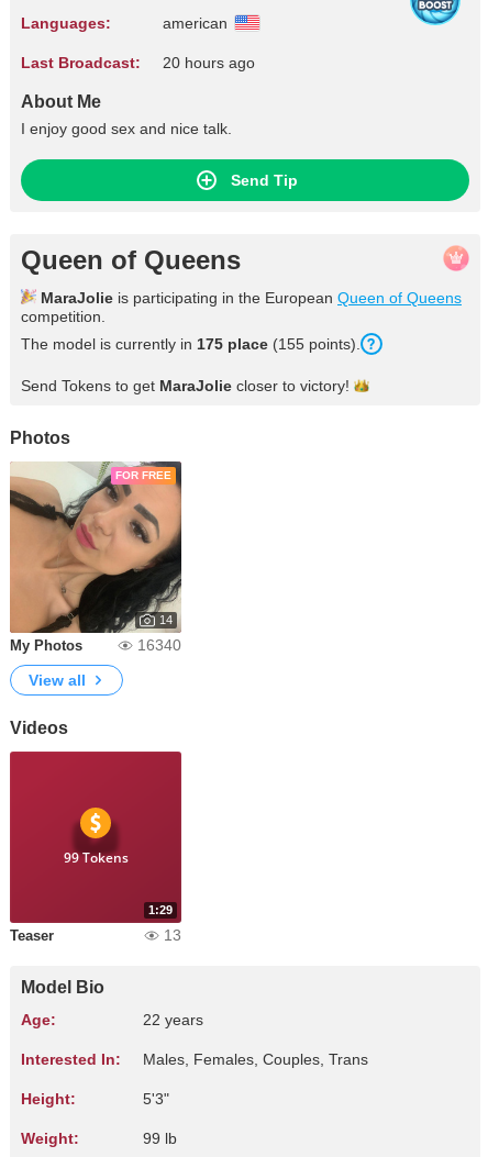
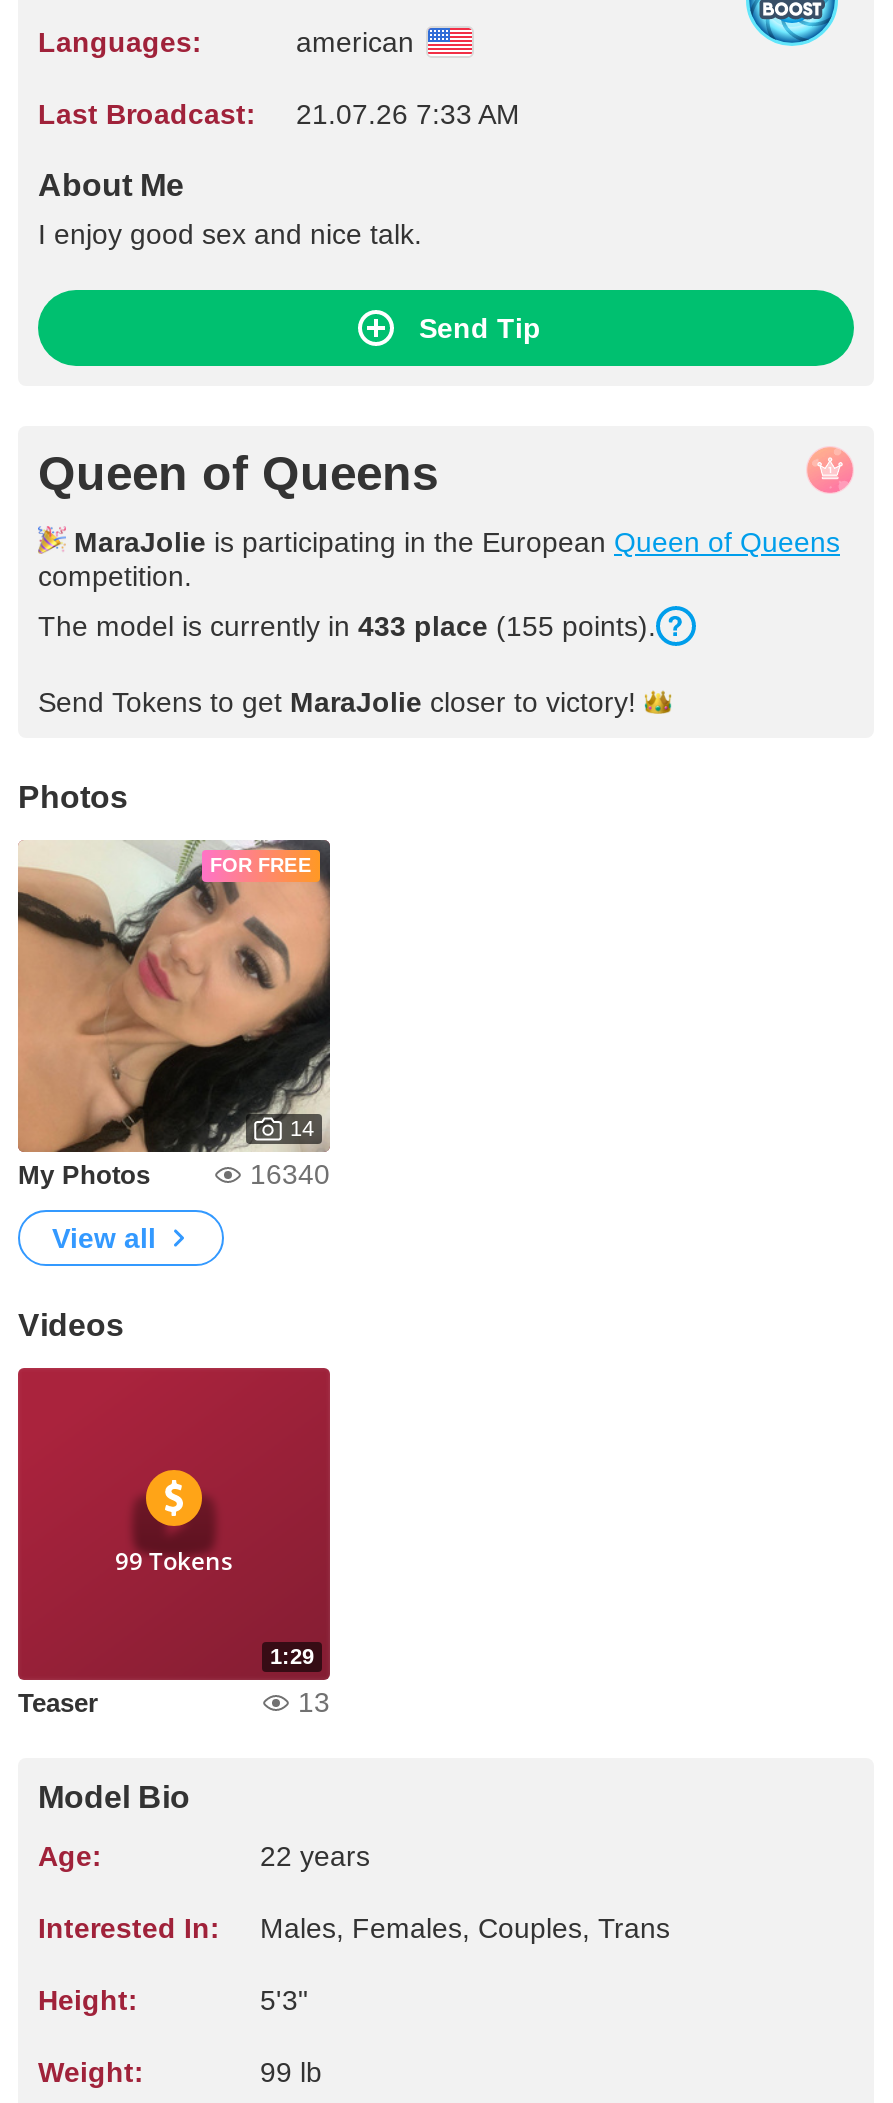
- Last Broadcast: 20 hours ago
+ Last Broadcast: 21.07.26 7:33 AM

- The model is currently in 175 place (155 points).
+ The model is currently in 433 place (155 points).
